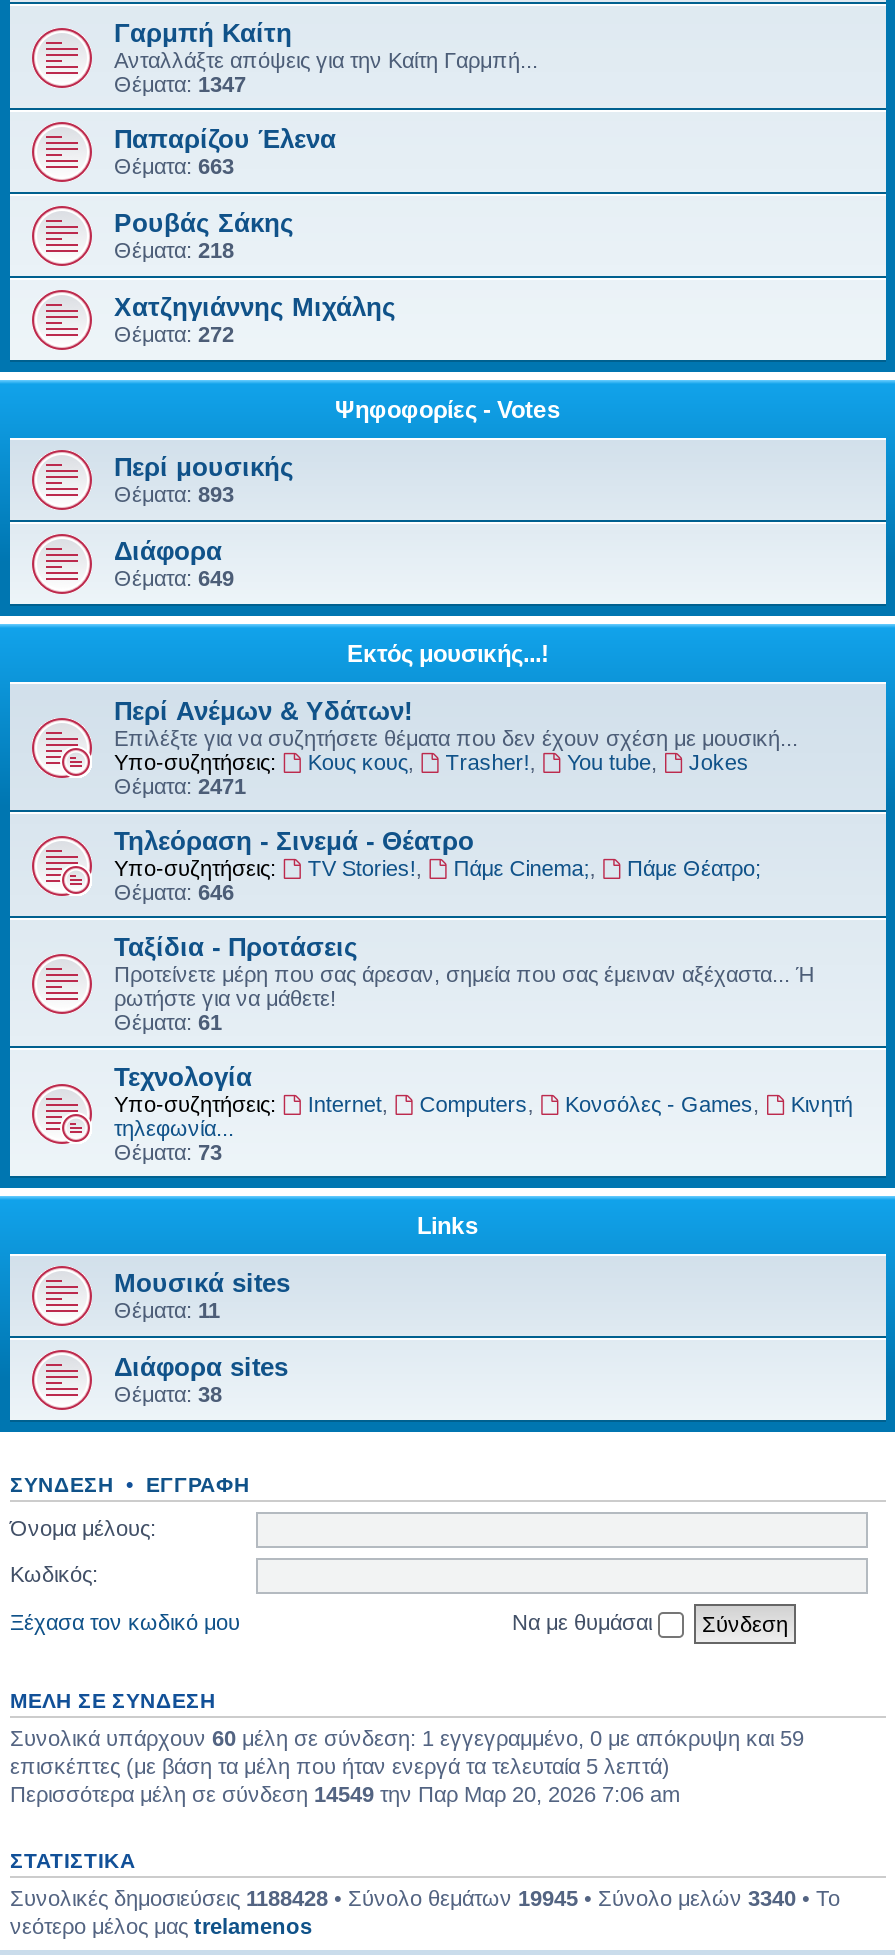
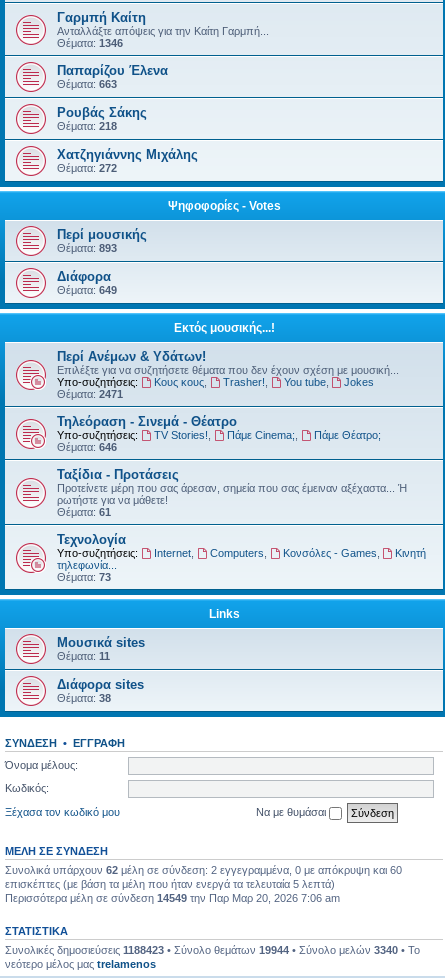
- Θέματα: 1347
+ Θέματα: 1346

- Συνολικά υπάρχουν 60 μέλη σε σύνδεση: 1 εγγεγραμμένο, 0 με απόκρυψη και 59
+ Συνολικά υπάρχουν 62 μέλη σε σύνδεση: 2 εγγεγραμμένα, 0 με απόκρυψη και 60

- Συνολικές δημοσιεύσεις 1188428 • Σύνολο θεμάτων 19945 • Σύνολο μελών 3340 • Το
+ Συνολικές δημοσιεύσεις 1188423 • Σύνολο θεμάτων 19944 • Σύνολο μελών 3340 • Το
